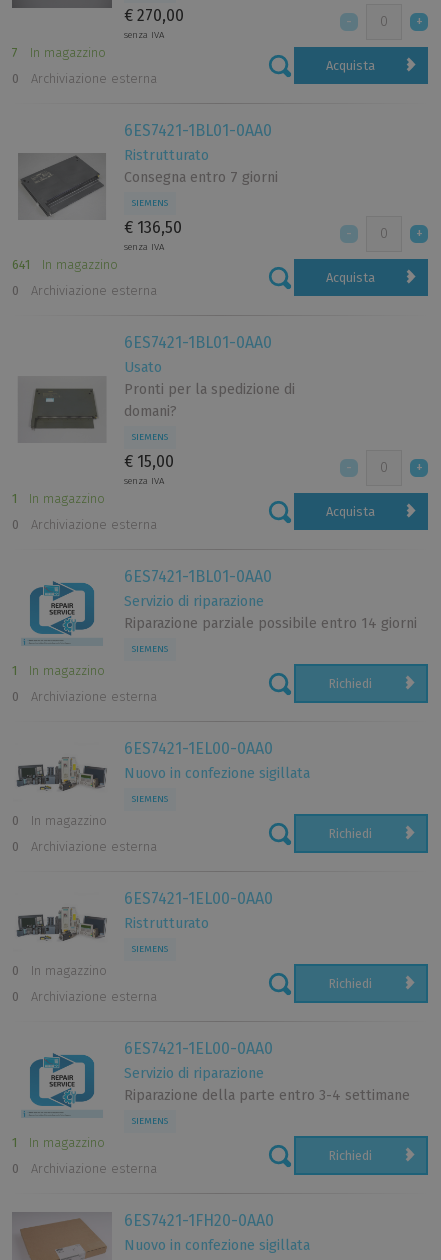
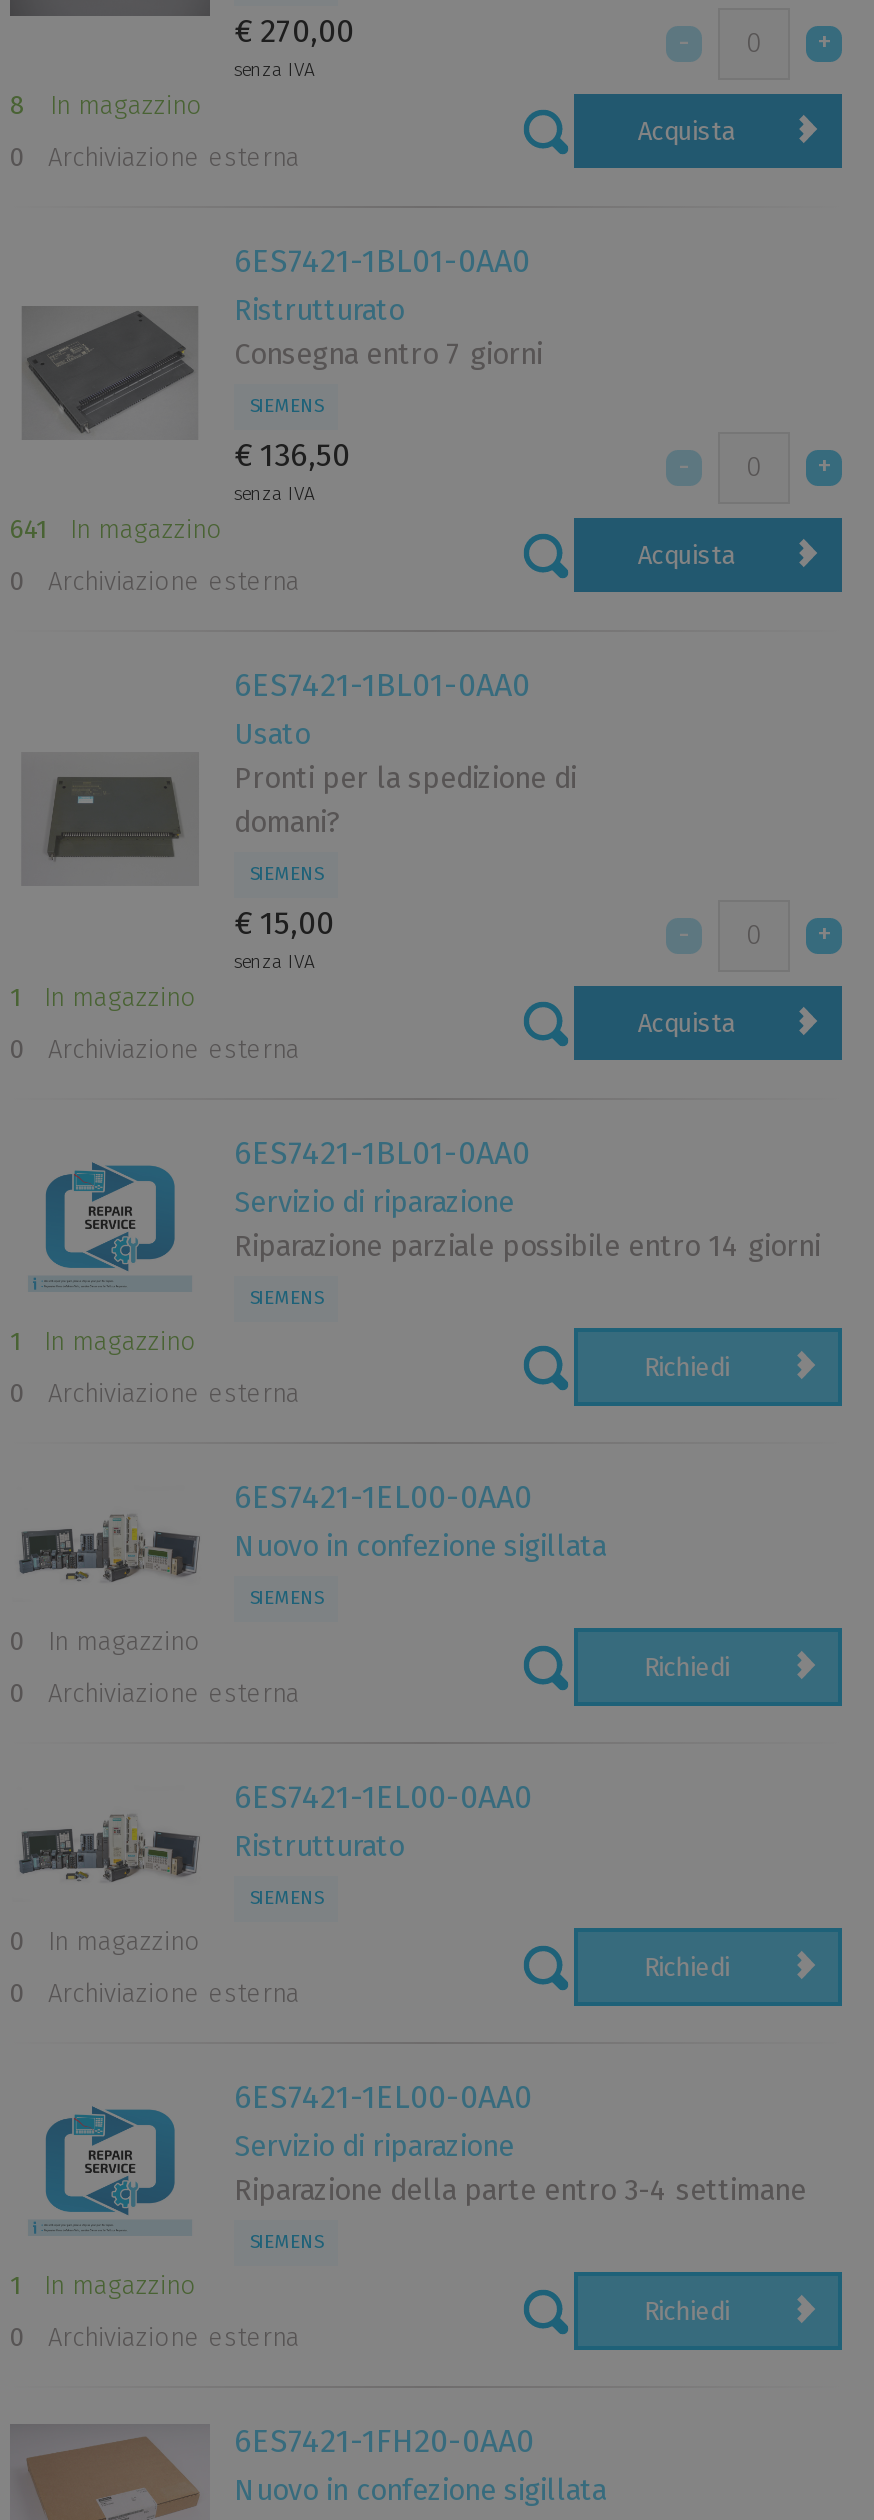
- 7 In magazzino
+ 8 In magazzino
